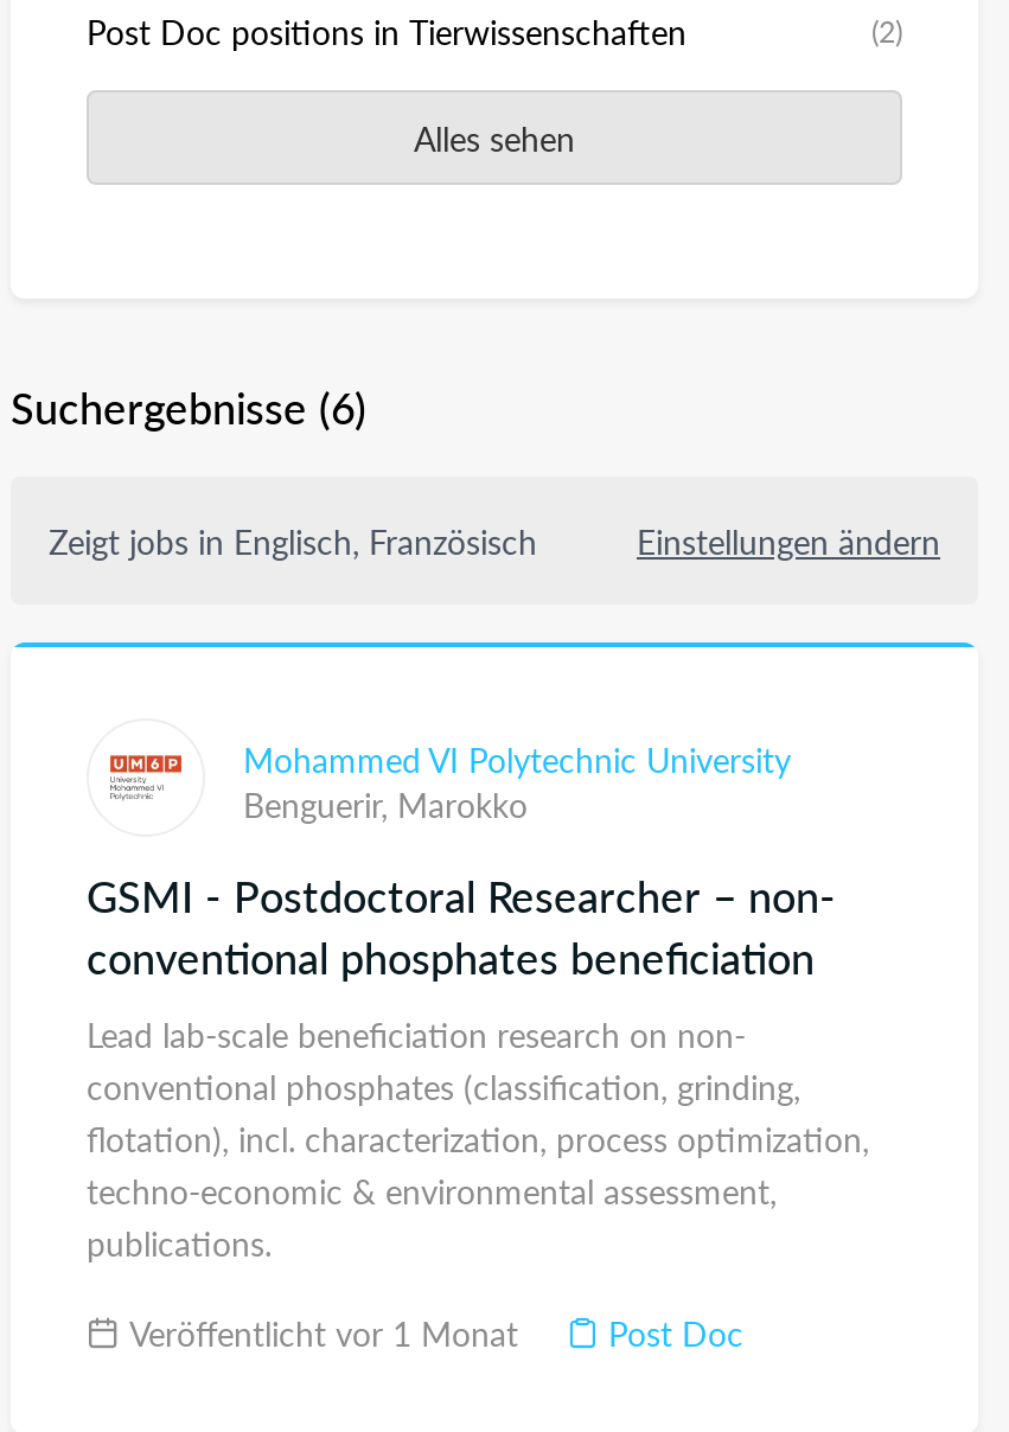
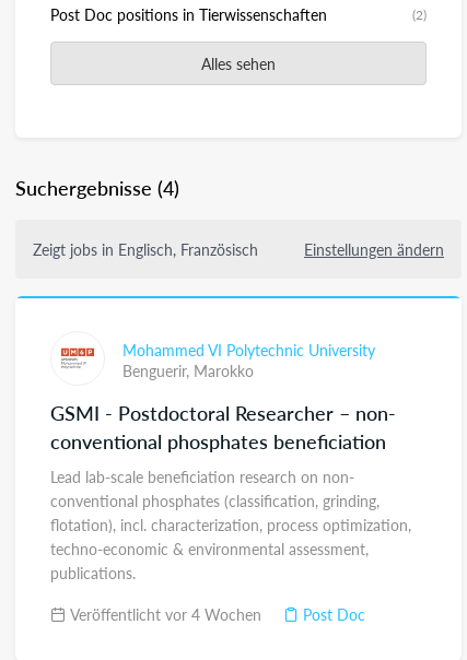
- Suchergebnisse (6)
+ Suchergebnisse (4)

- Veröffentlicht vor 1 Monat
+ Veröffentlicht vor 4 Wochen
